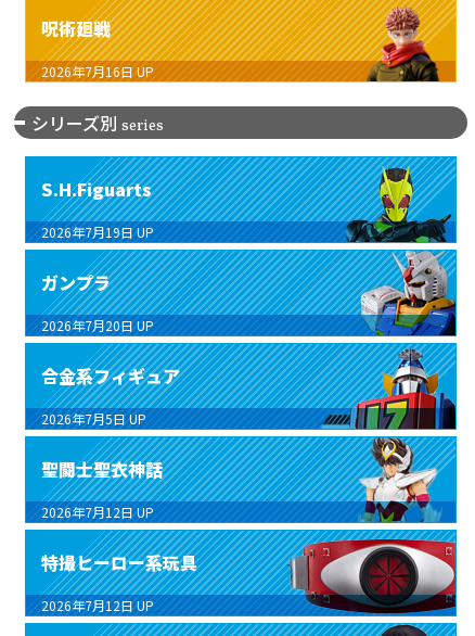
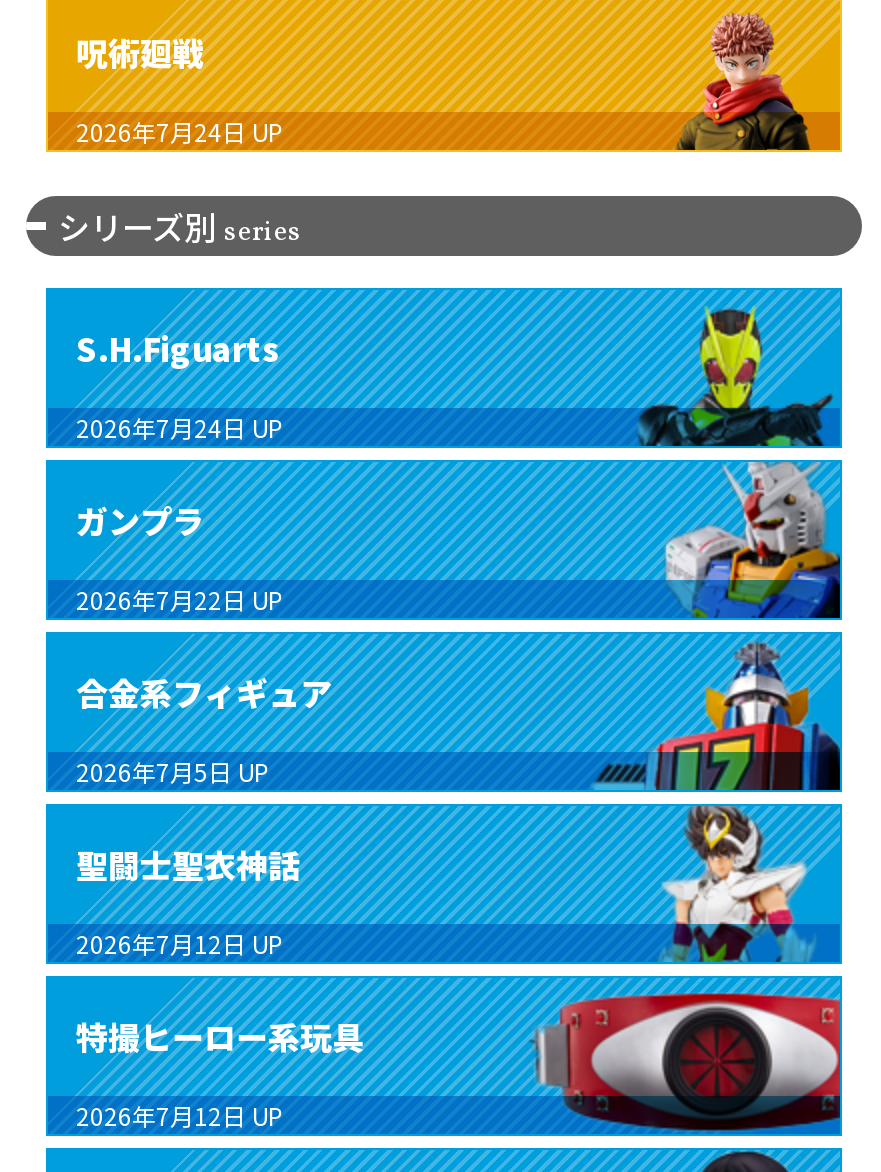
- 2026年7月16日 UP
+ 2026年7月24日 UP

- 2026年7月19日 UP
+ 2026年7月24日 UP

- 2026年7月20日 UP
+ 2026年7月22日 UP
